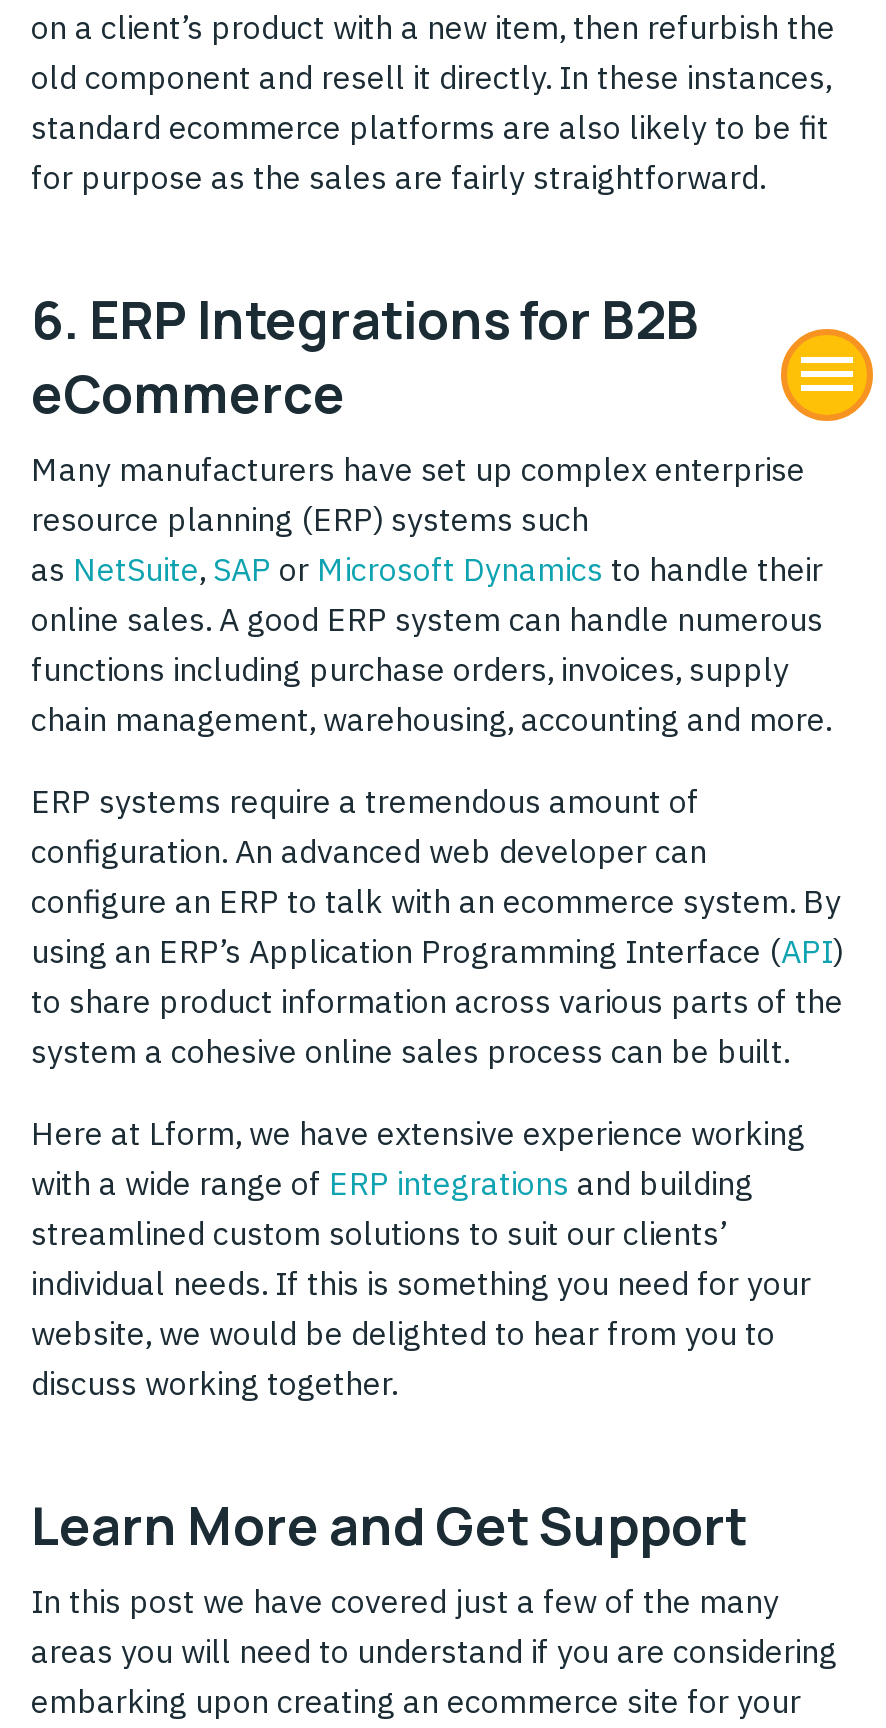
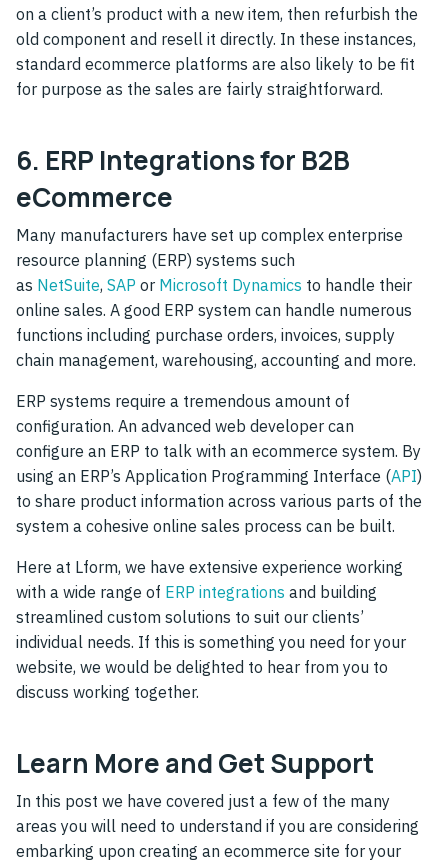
- [image]
